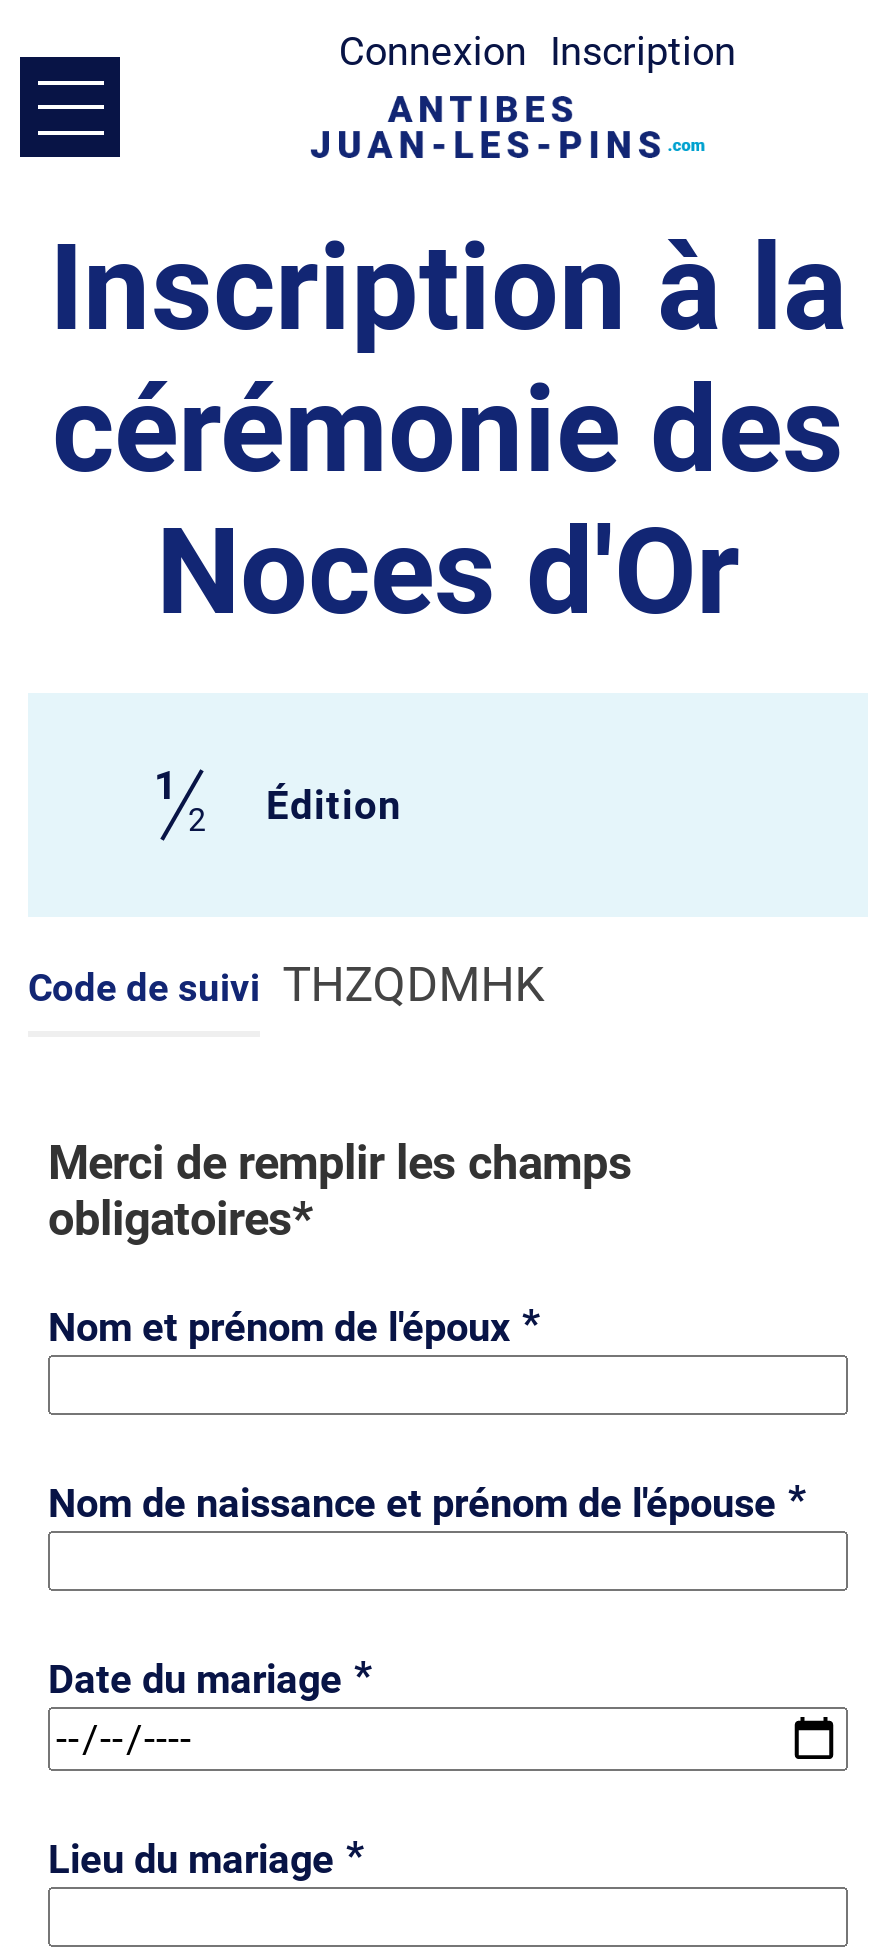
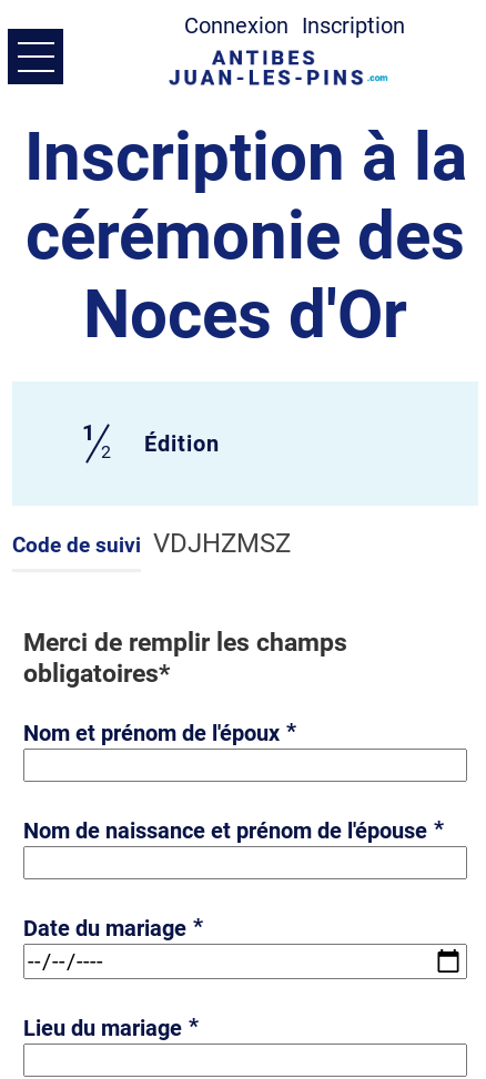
- Code de suivi THZQDMHK
+ Code de suivi VDJHZMSZ
